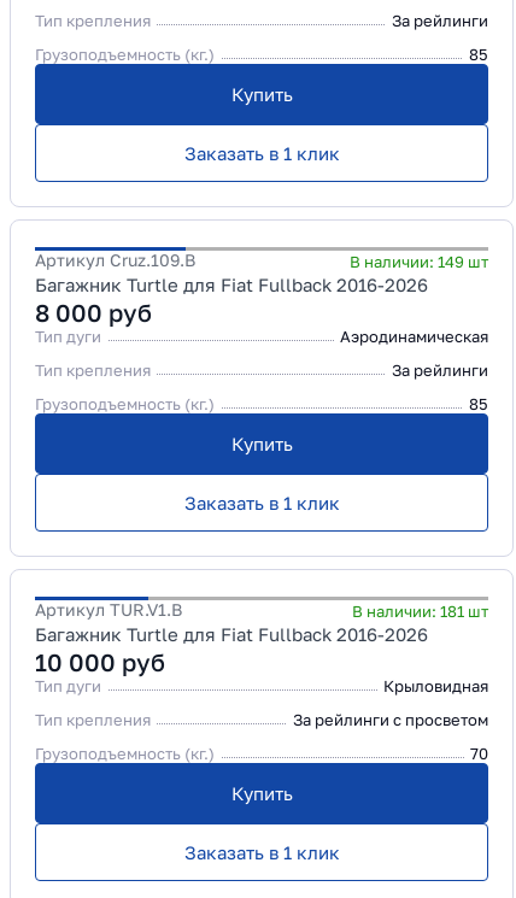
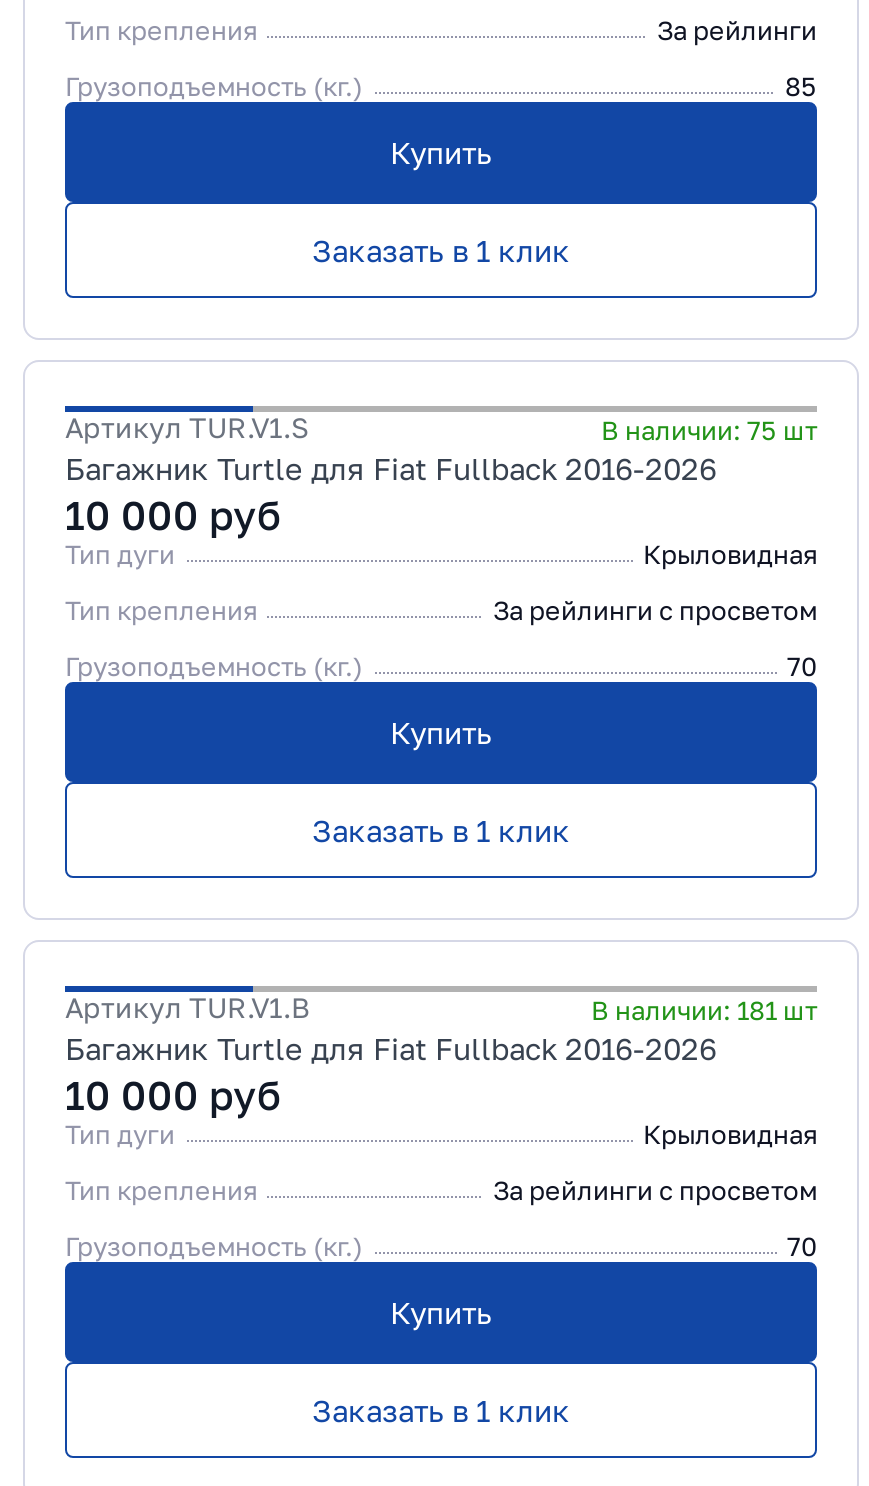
- АртикулCruz.109.B
+ АртикулTUR.V1.S

- В наличии: 149 шт
+ В наличии: 75 шт

- 8 000 руб
+ 10 000 руб

- Аэродинамическая
+ Крыловидная

- За рейлинги
+ За рейлинги с просветом

- 85
+ 70
